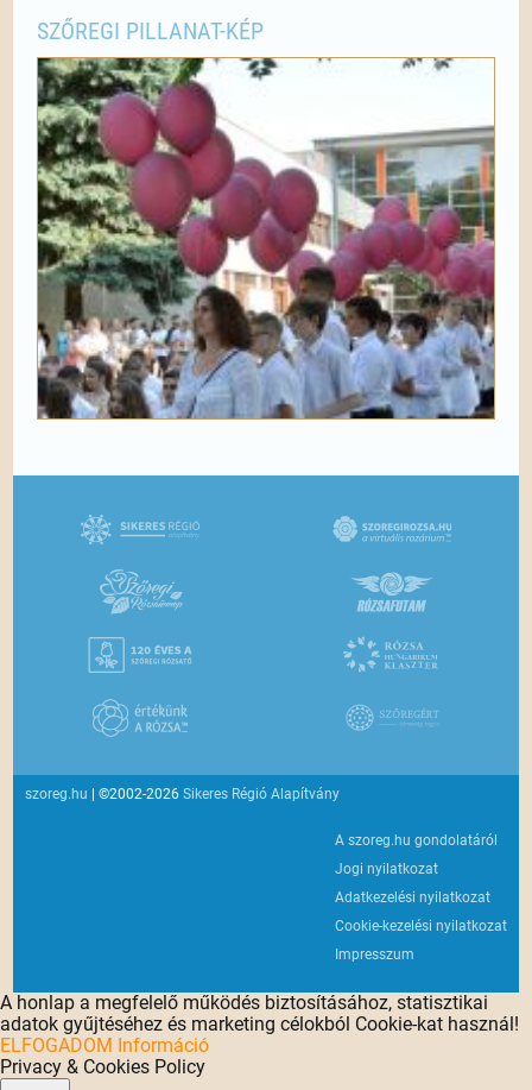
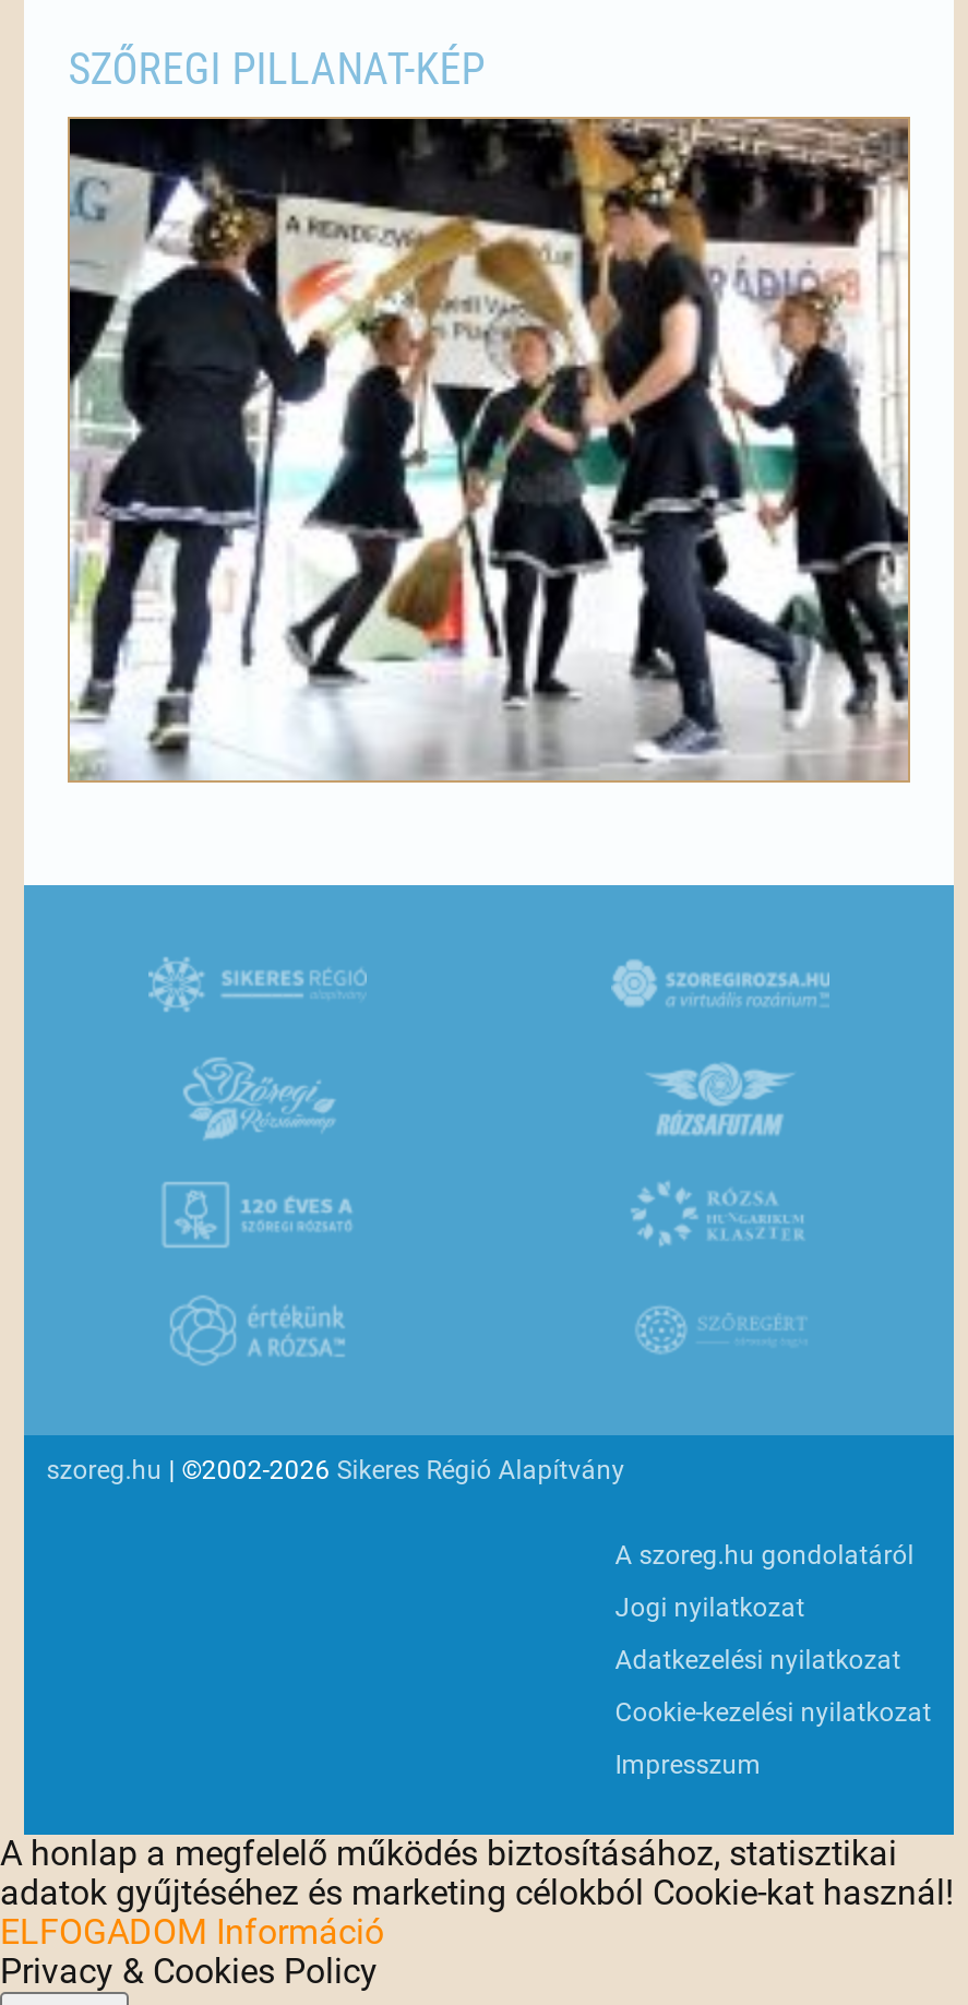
- [image]
+ [image]
